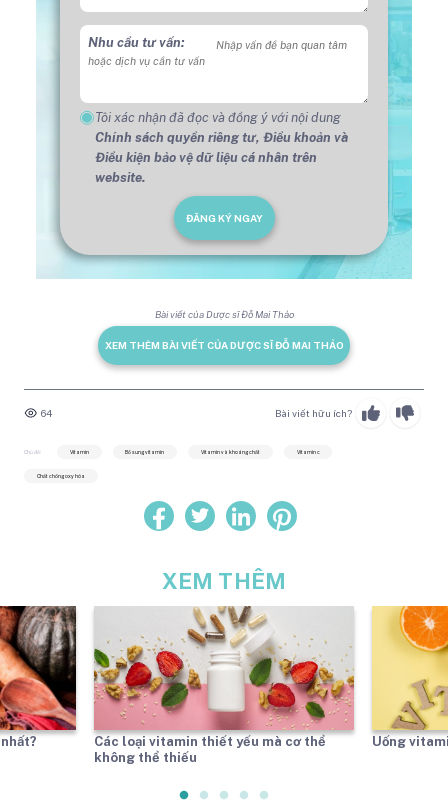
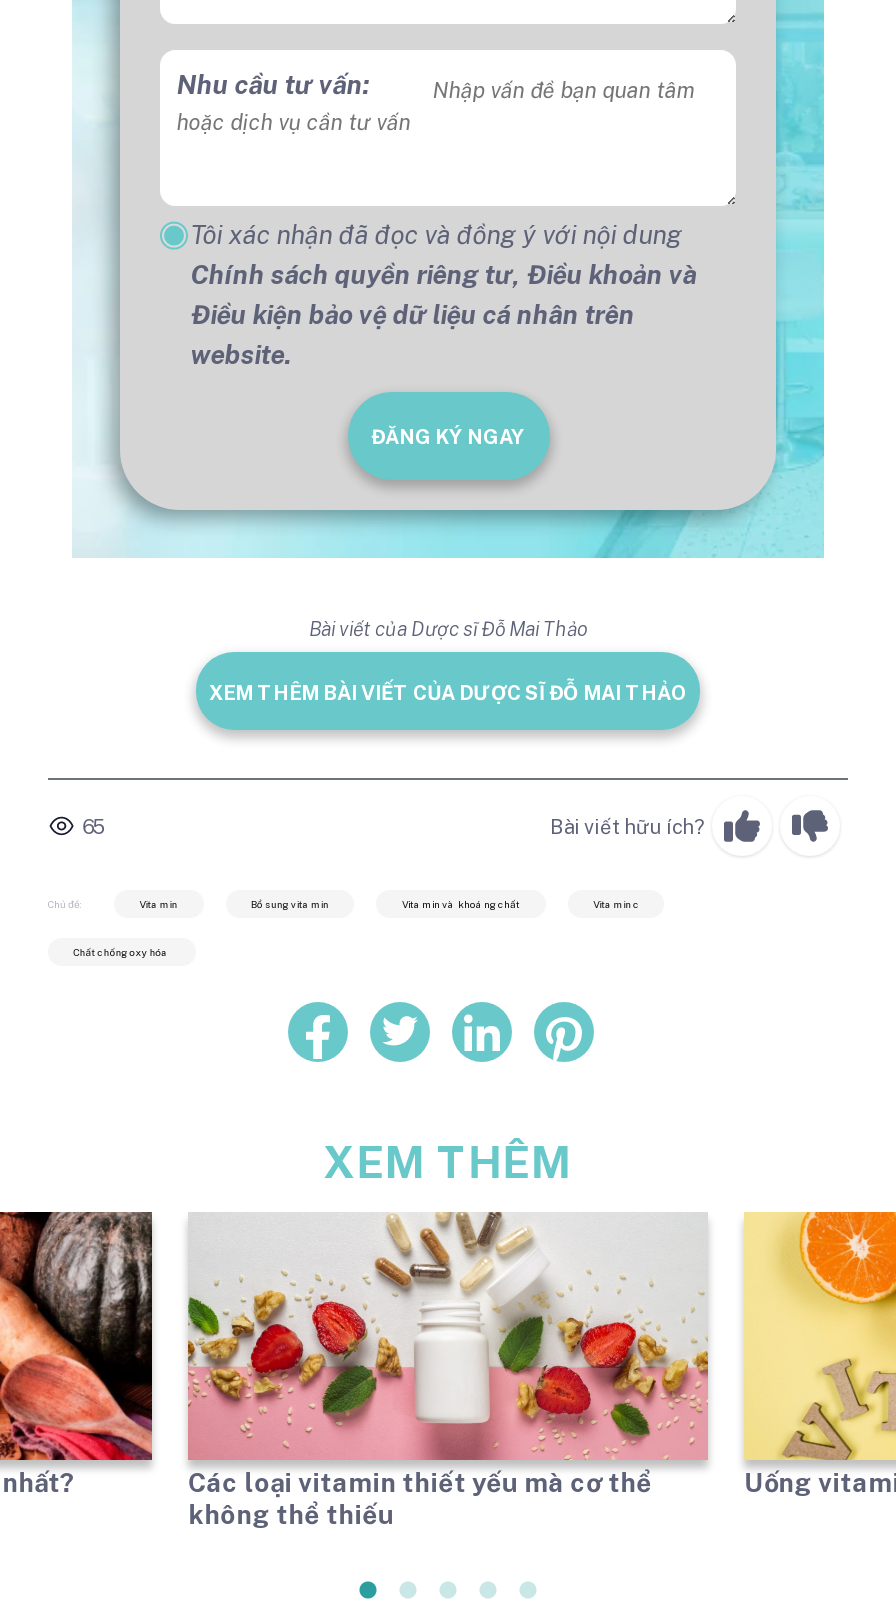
- 64
+ 65
